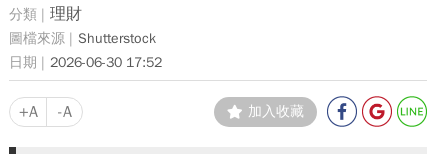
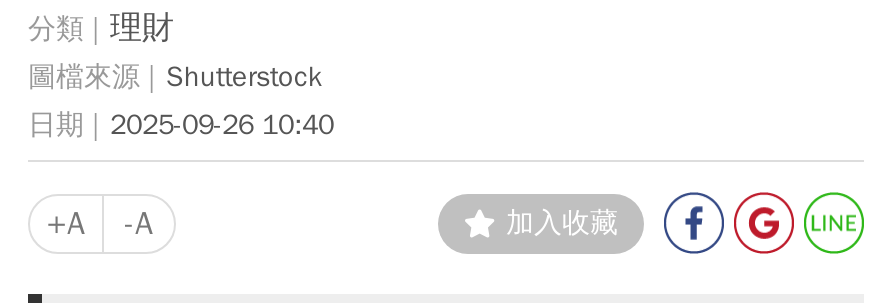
- 2026-06-30 17:52
+ 2025-09-26 10:40
